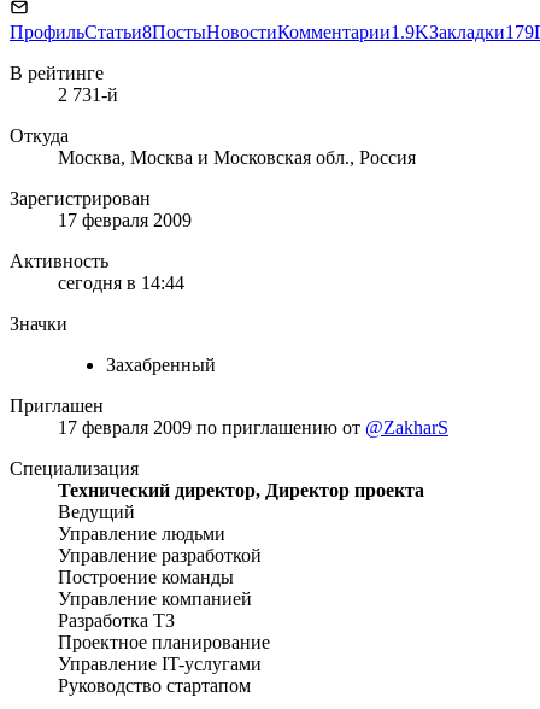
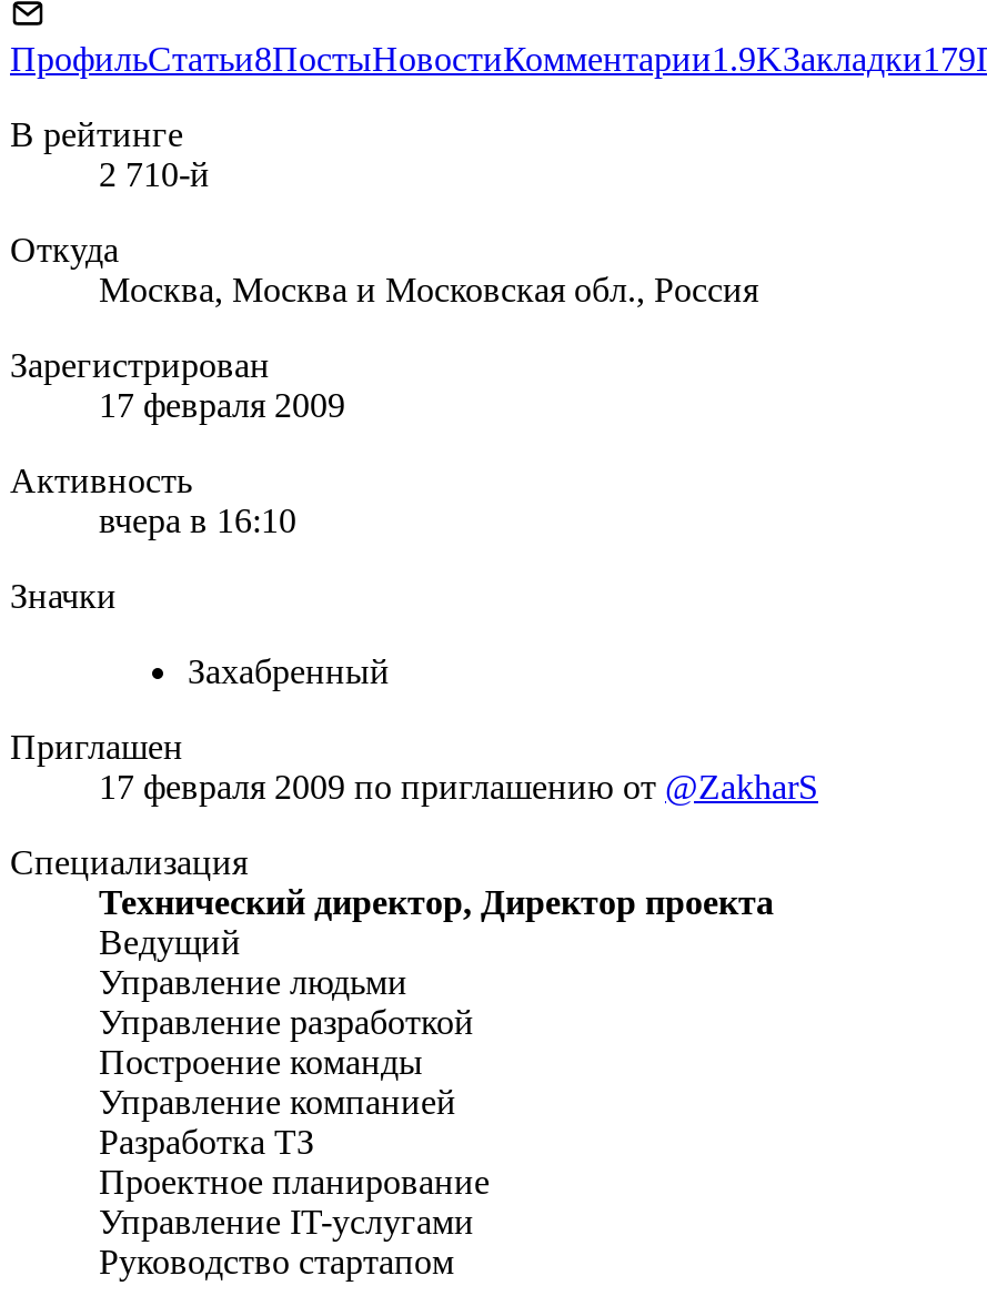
- 2 731-й
+ 2 710-й

- сегодня в 14:44
+ вчера в 16:10
